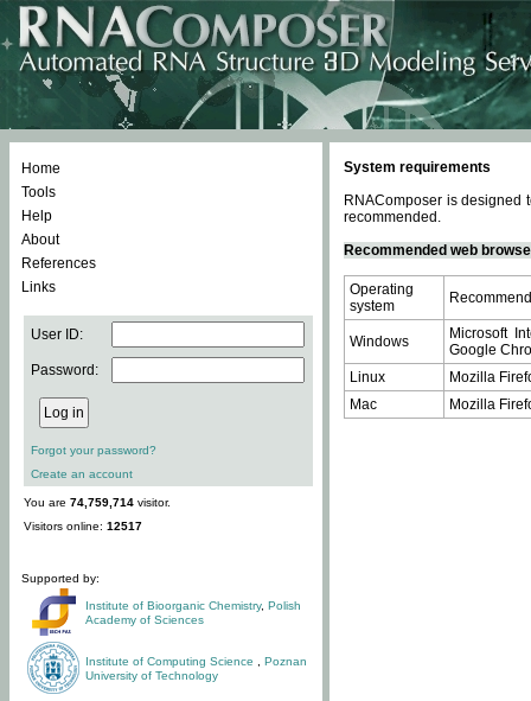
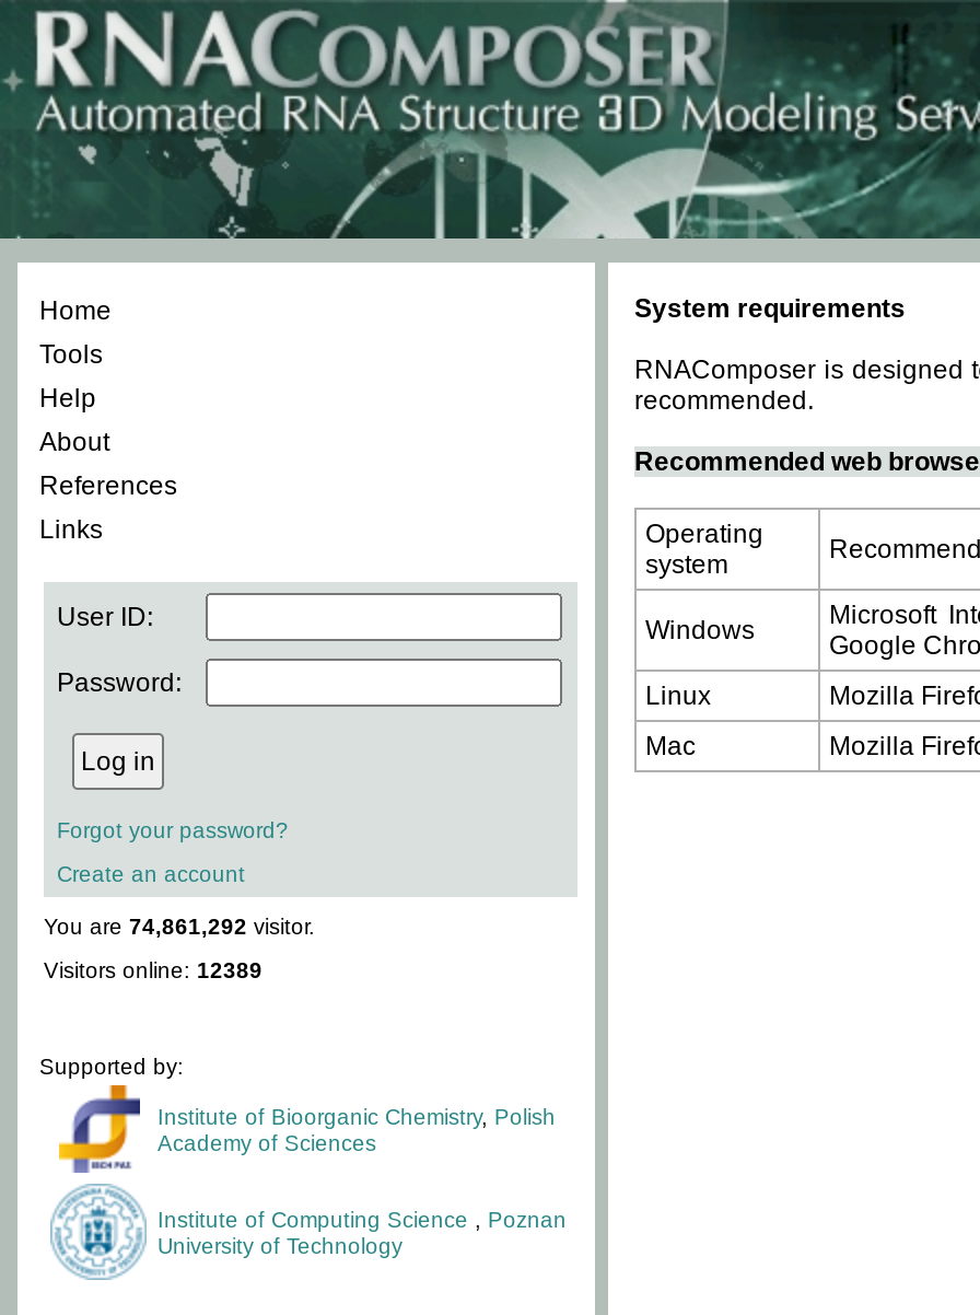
- You are 74,759,714 visitor.
+ You are 74,861,292 visitor.

- Visitors online: 12517
+ Visitors online: 12389
